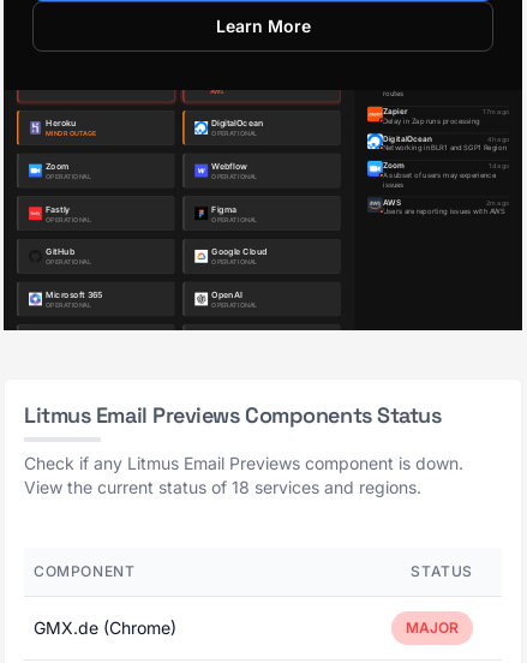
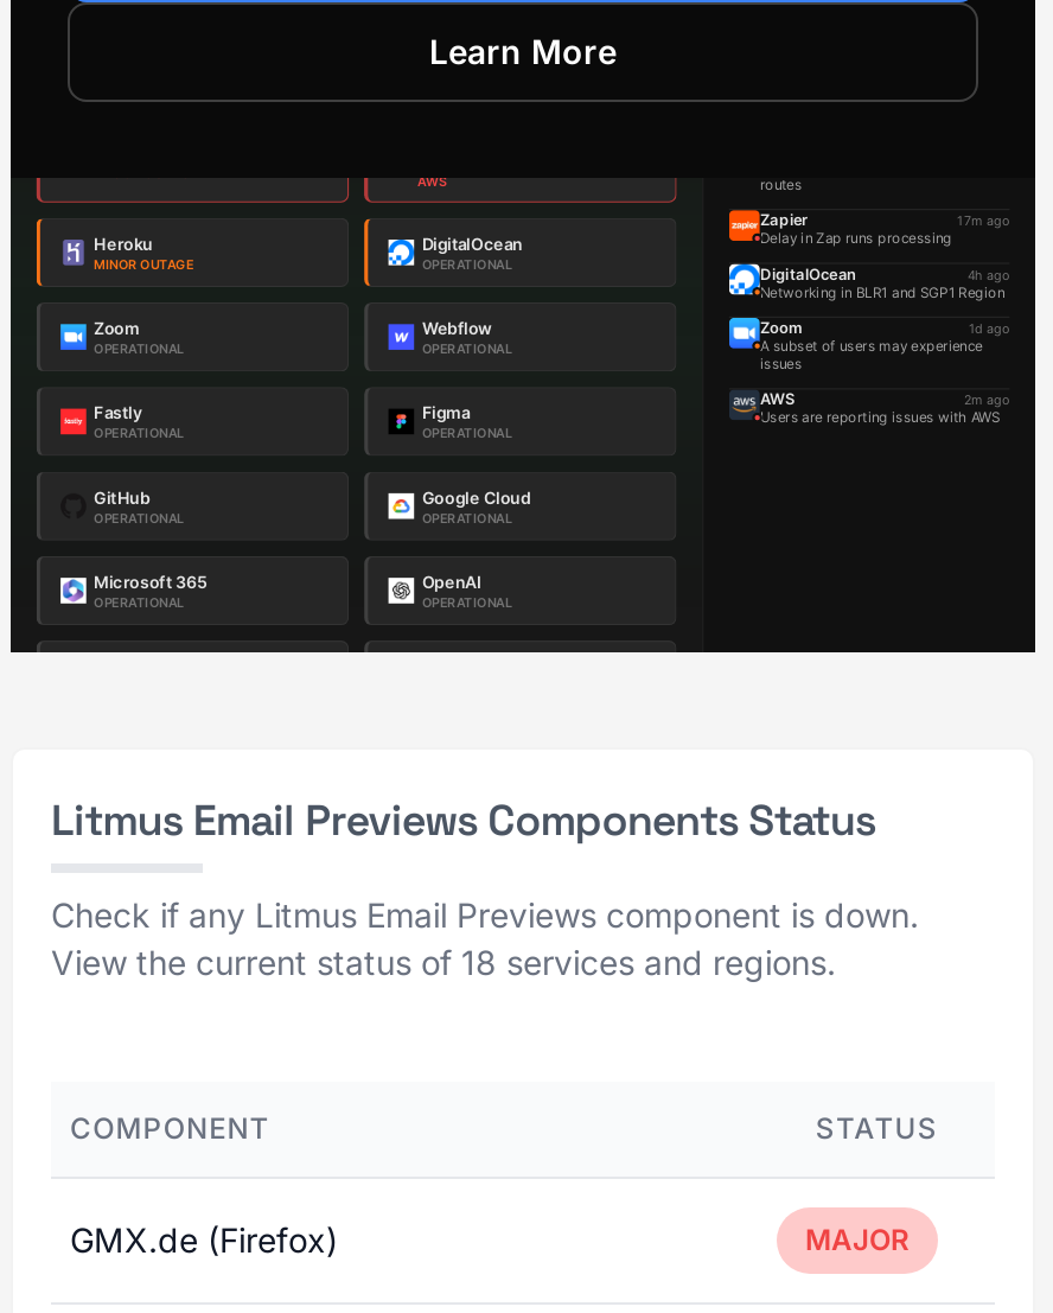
- GMX.de (Chrome)
+ GMX.de (Firefox)
